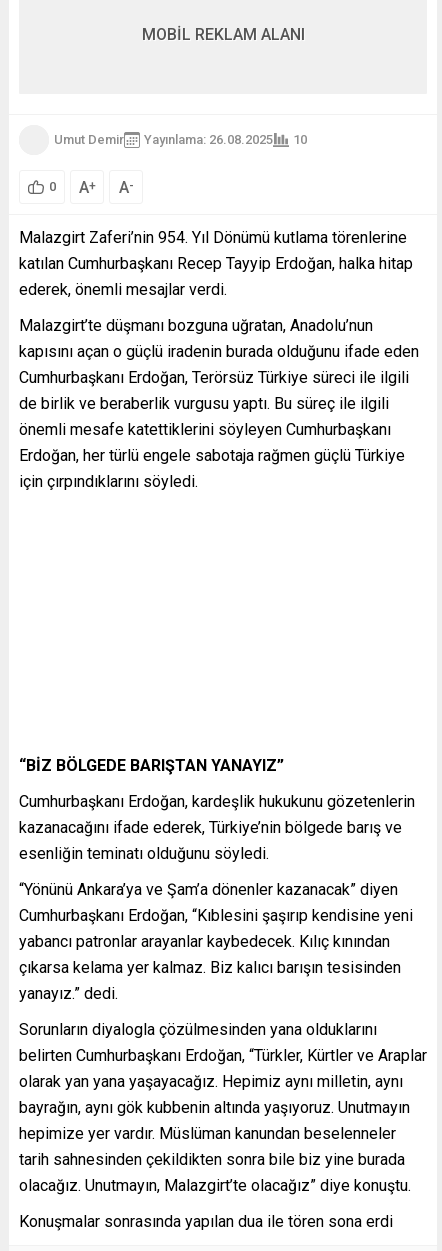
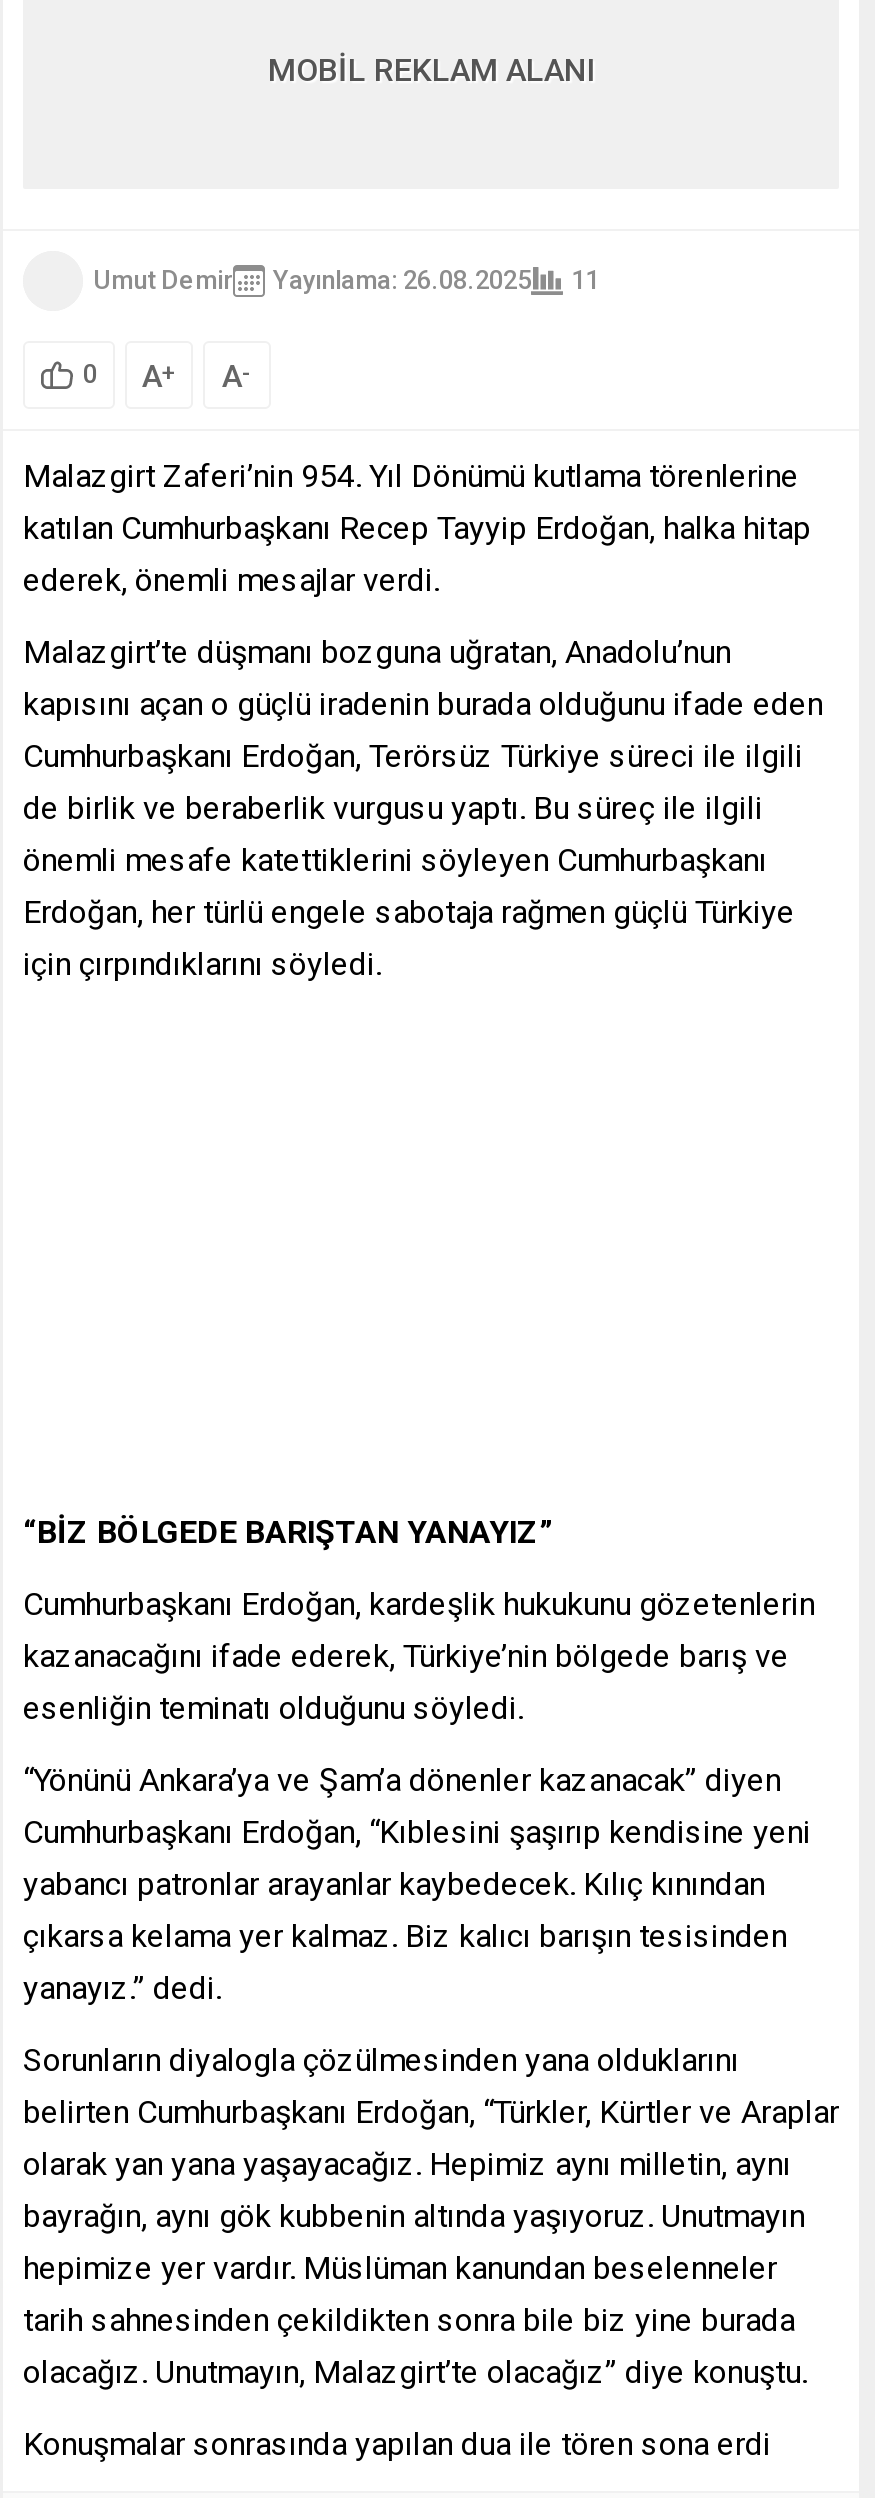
- Umut Demir Yayınlama: 26.08.2025 10
+ Umut Demir Yayınlama: 26.08.2025 11
